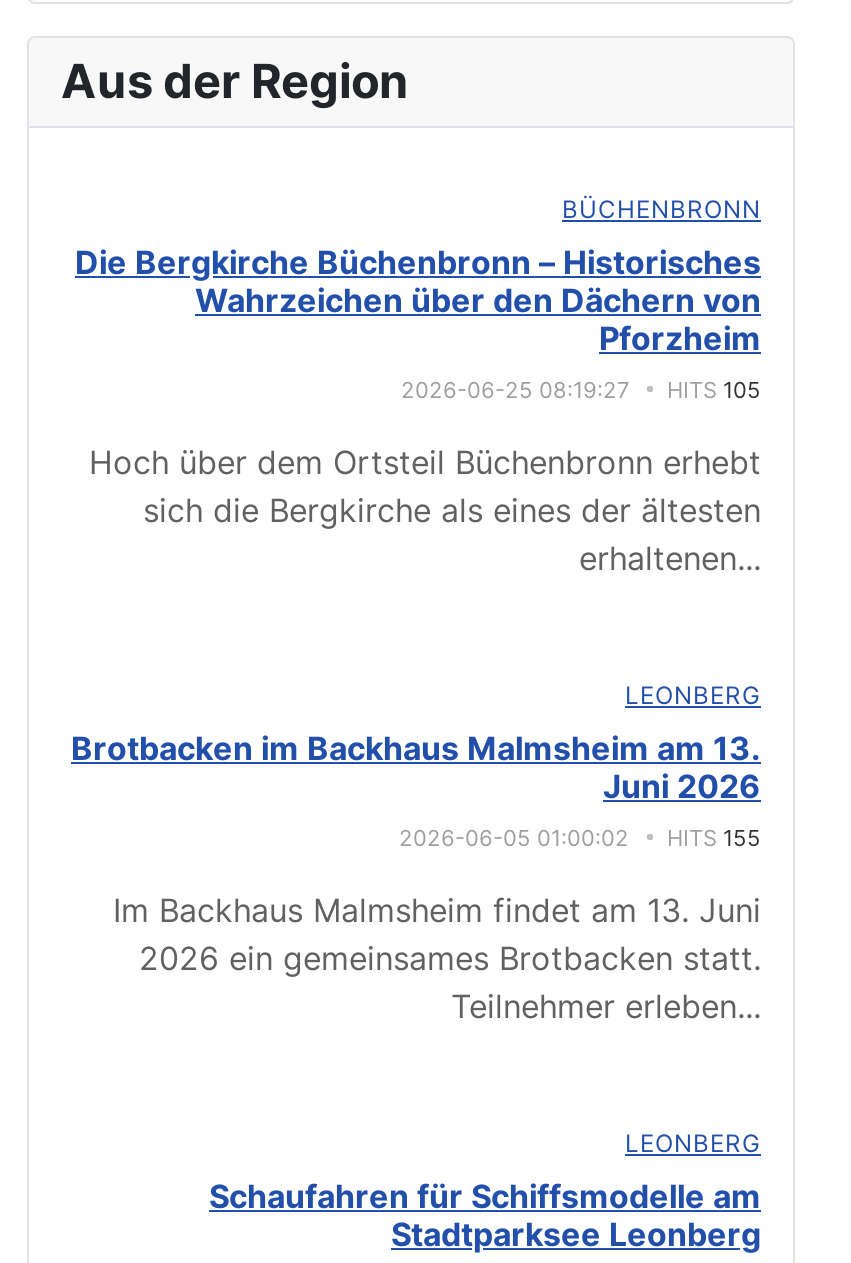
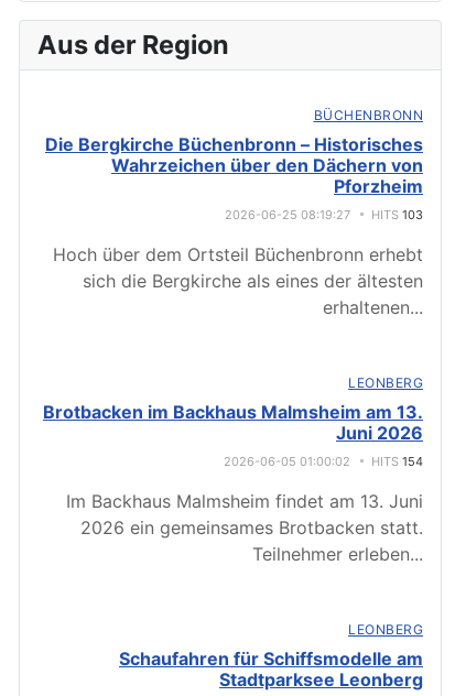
- 2026-06-25 08:19:27 HITS 105
+ 2026-06-25 08:19:27 HITS 103

- 2026-06-05 01:00:02 HITS 155
+ 2026-06-05 01:00:02 HITS 154
